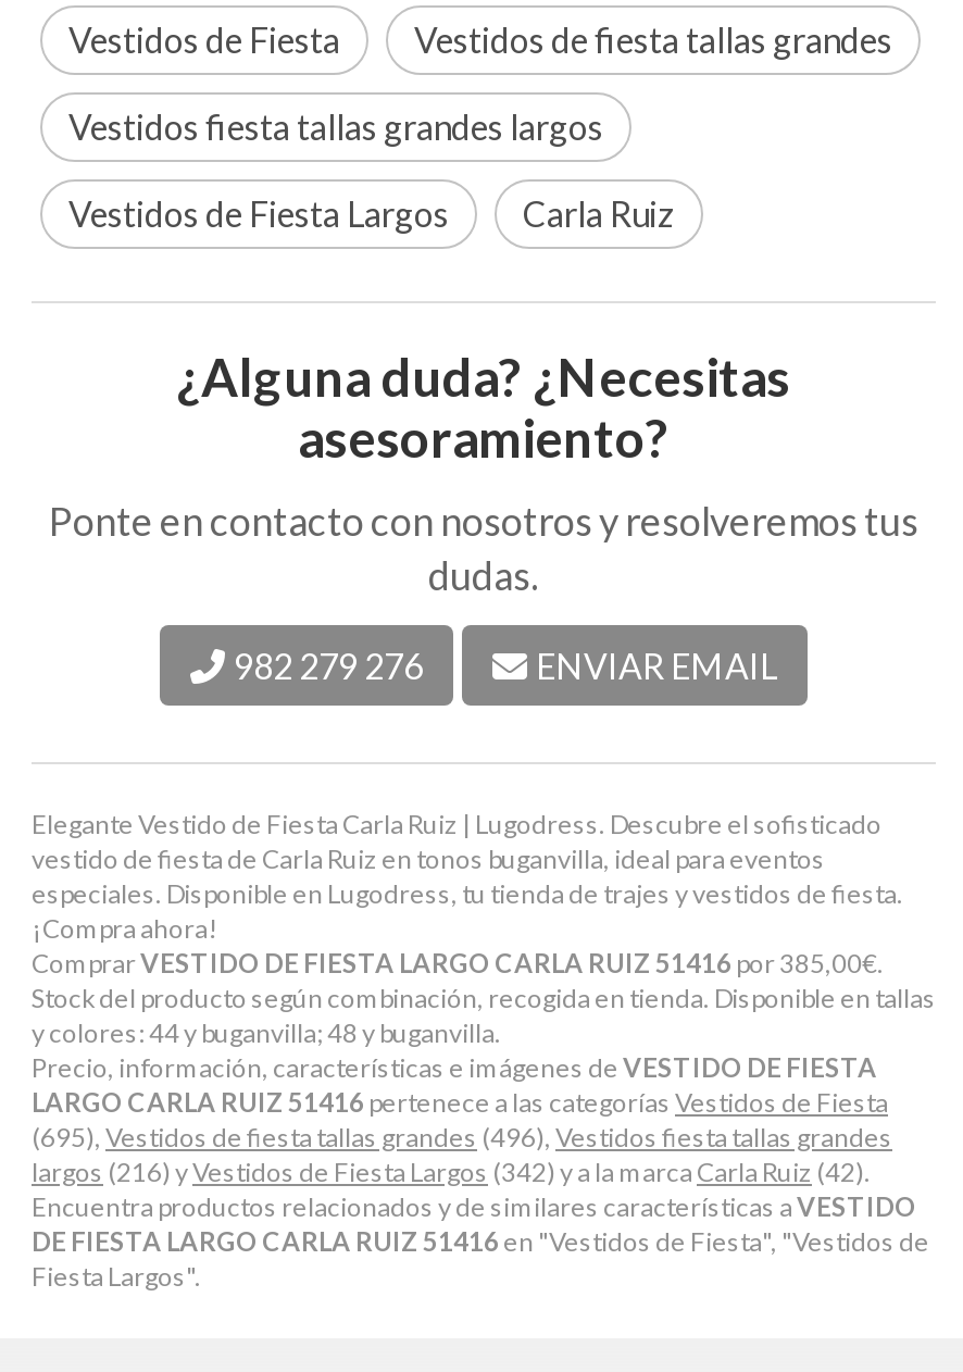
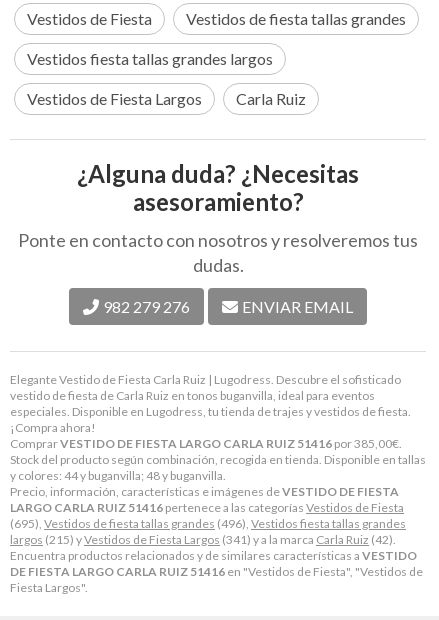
- largos (216) yVestidos de Fiesta Largos (342) y a la marca Carla Ruiz (42).
+ largos (215) yVestidos de Fiesta Largos (341) y a la marca Carla Ruiz (42).
